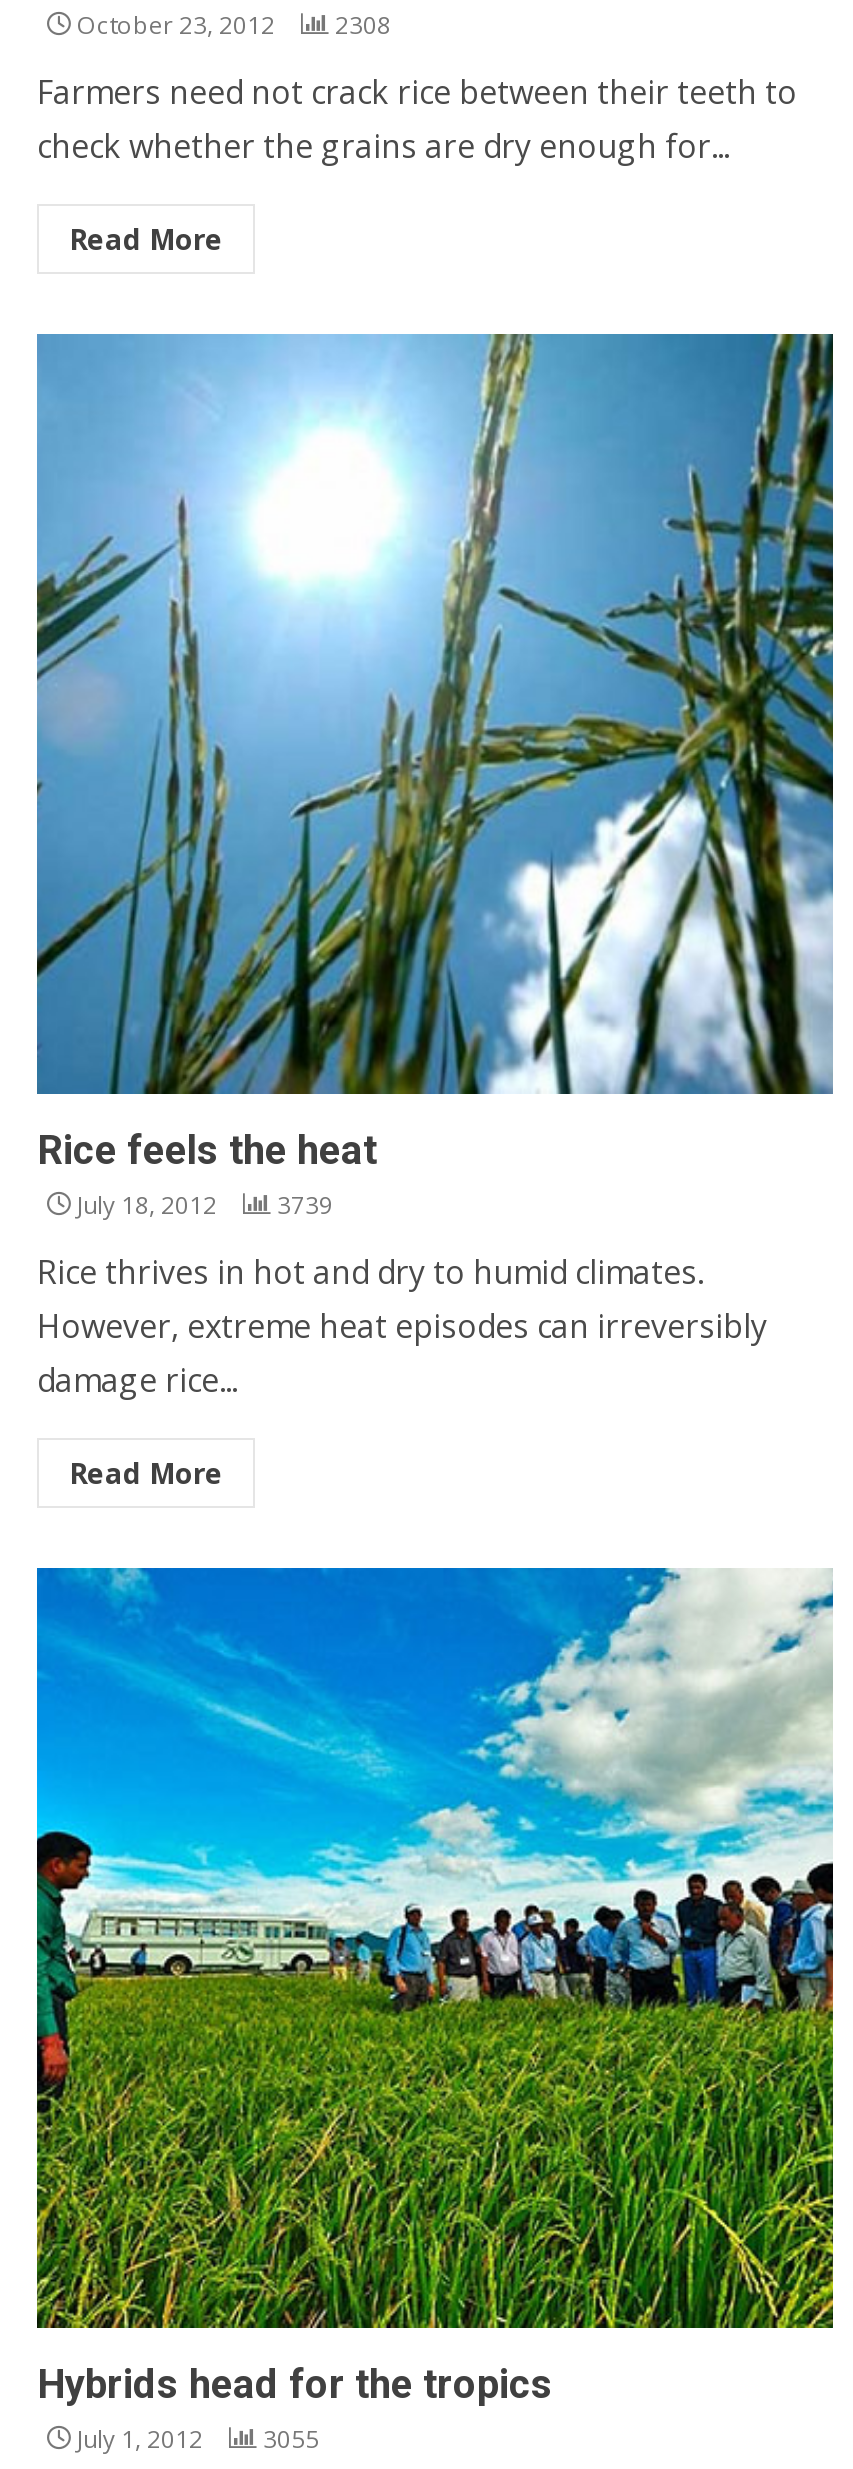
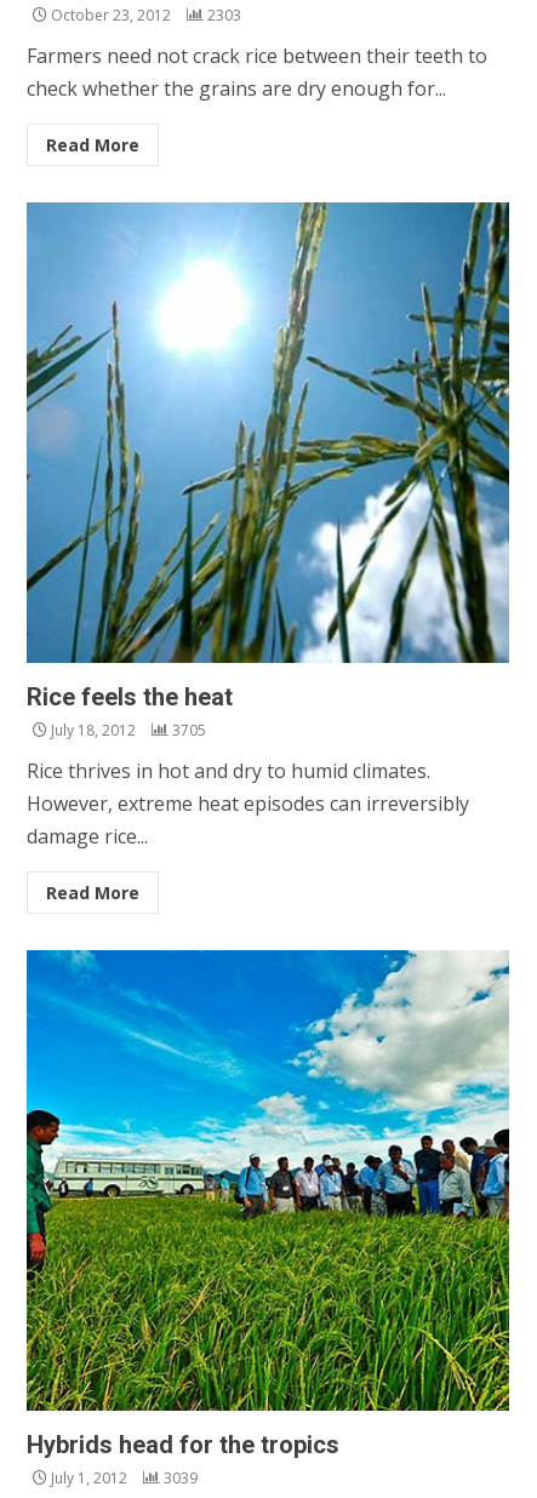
- October 23, 2012 2308
+ October 23, 2012 2303

- July 18, 2012 3739
+ July 18, 2012 3705

- July 1, 2012 3055
+ July 1, 2012 3039
